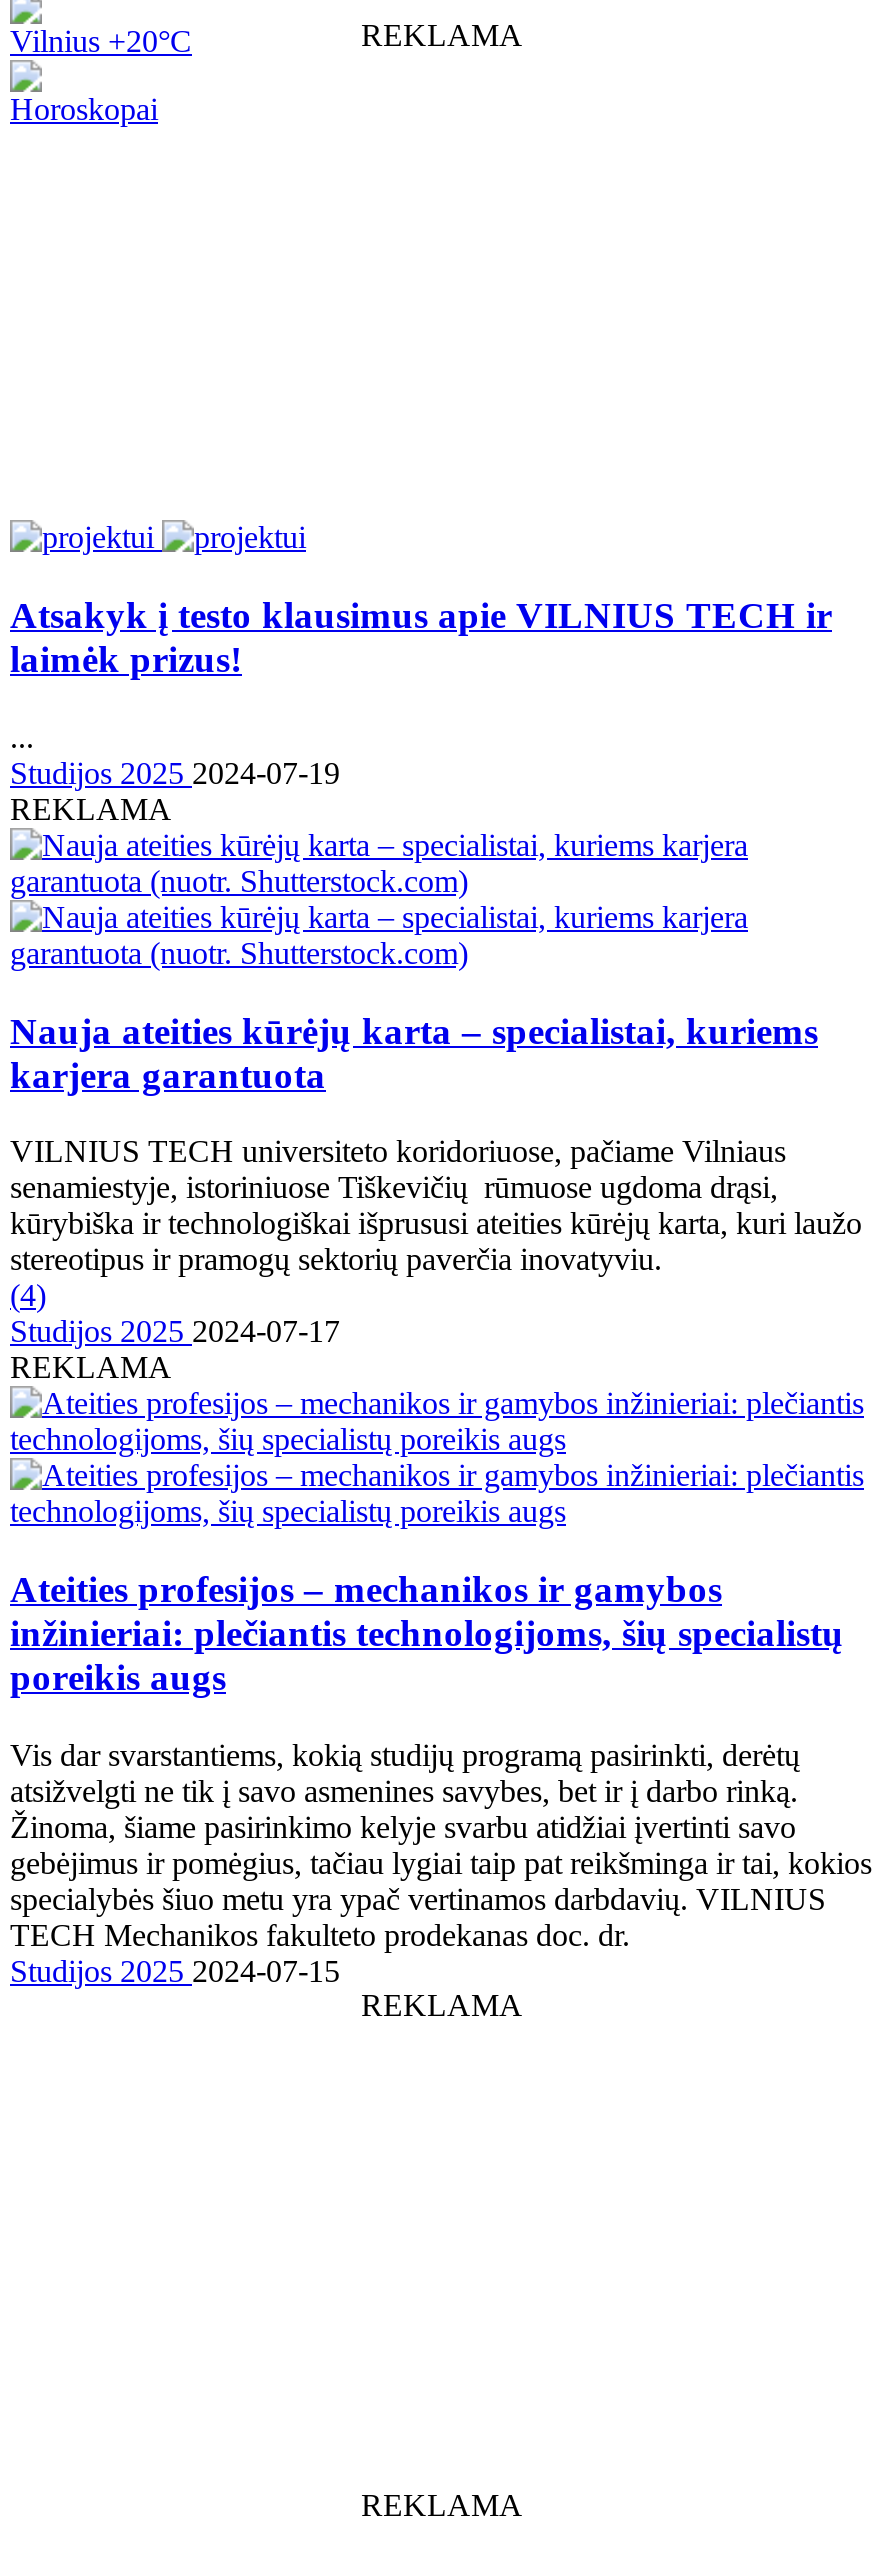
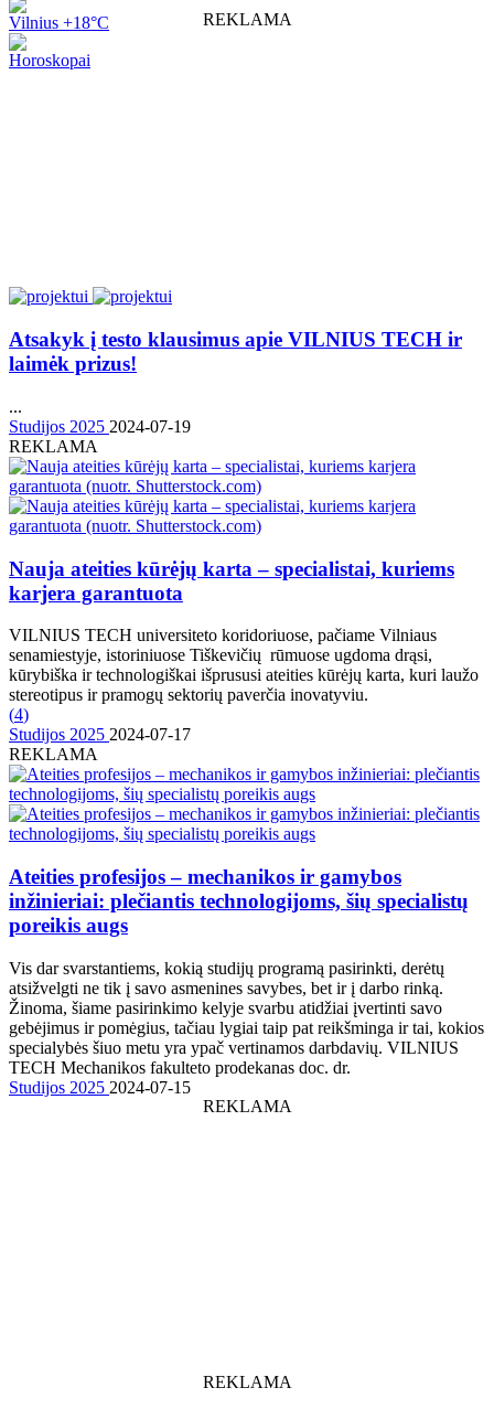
- Vilnius +20°C
+ Vilnius +18°C
